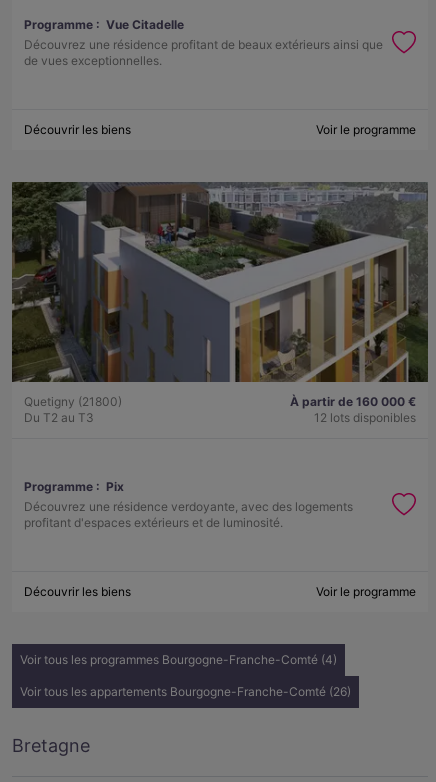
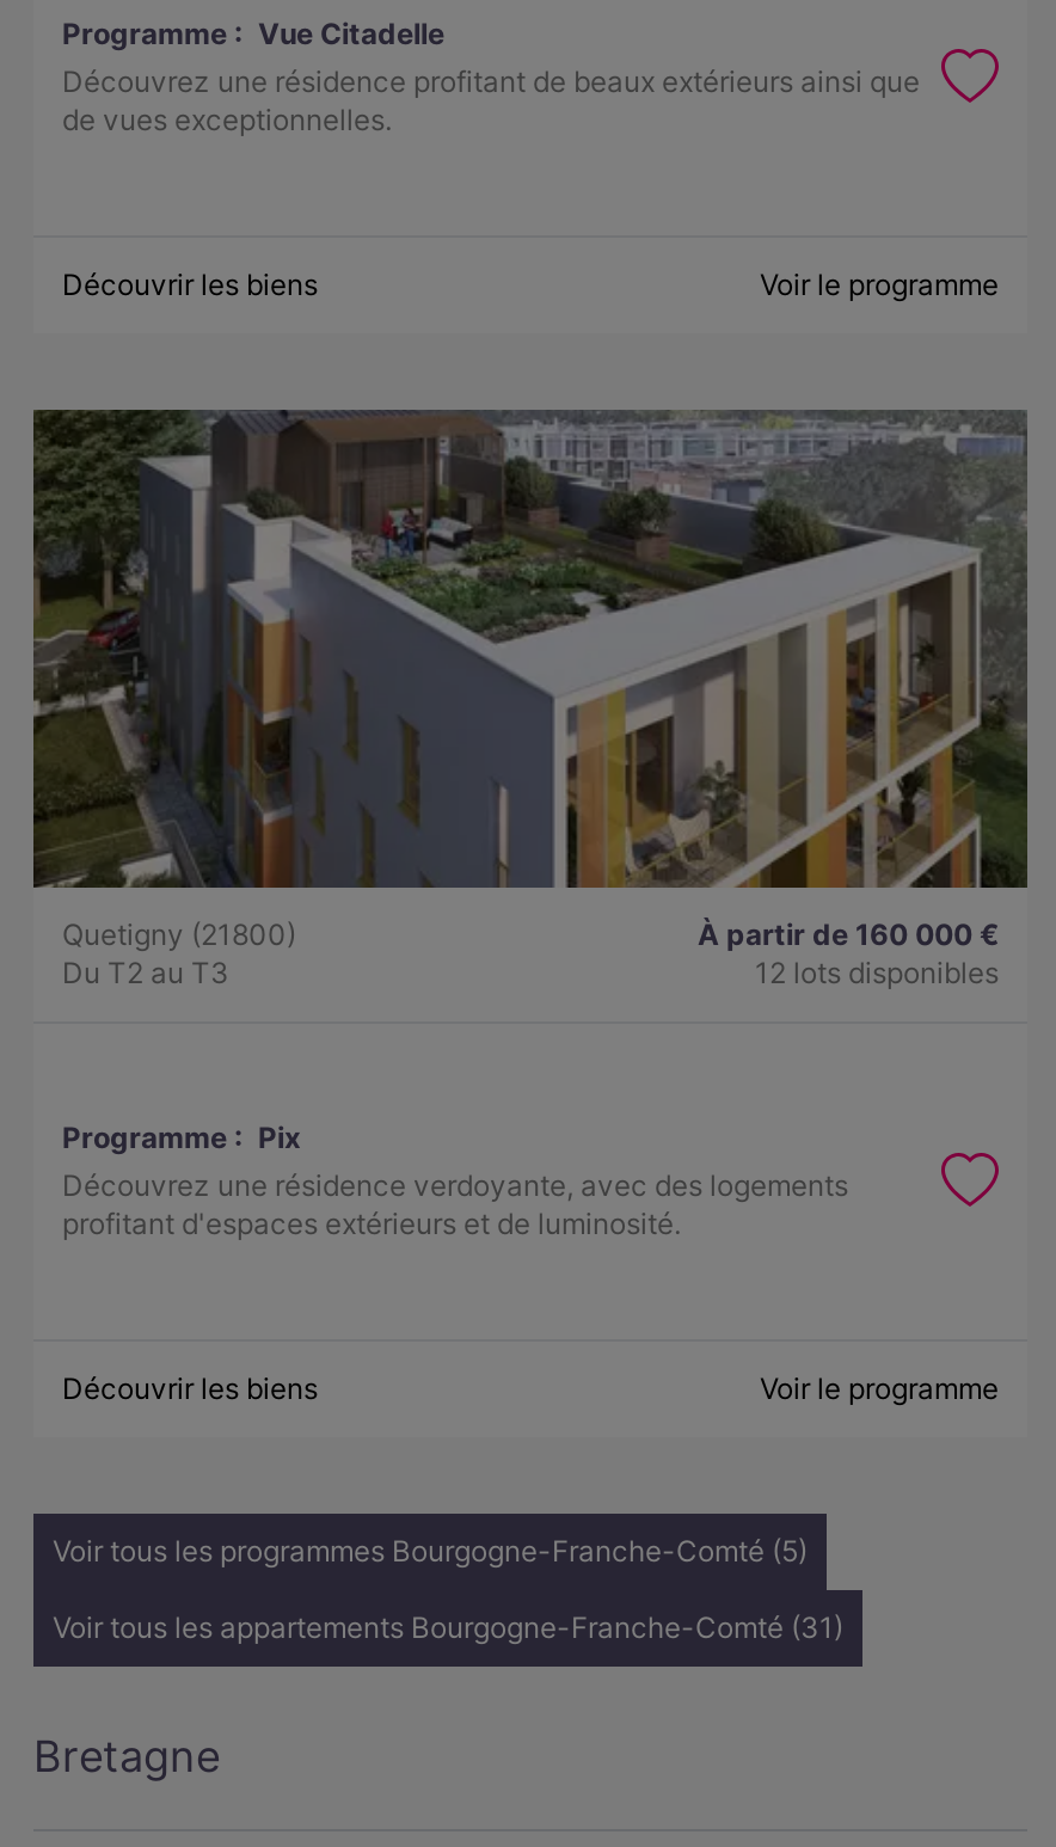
- Voir tous les programmes Bourgogne-Franche-Comté (4)
+ Voir tous les programmes Bourgogne-Franche-Comté (5)

- Voir tous les appartements Bourgogne-Franche-Comté (26)
+ Voir tous les appartements Bourgogne-Franche-Comté (31)
